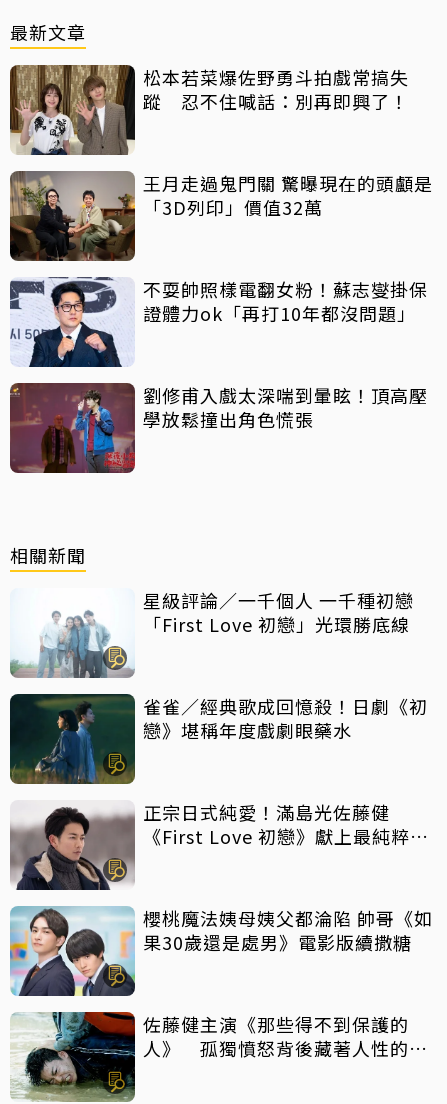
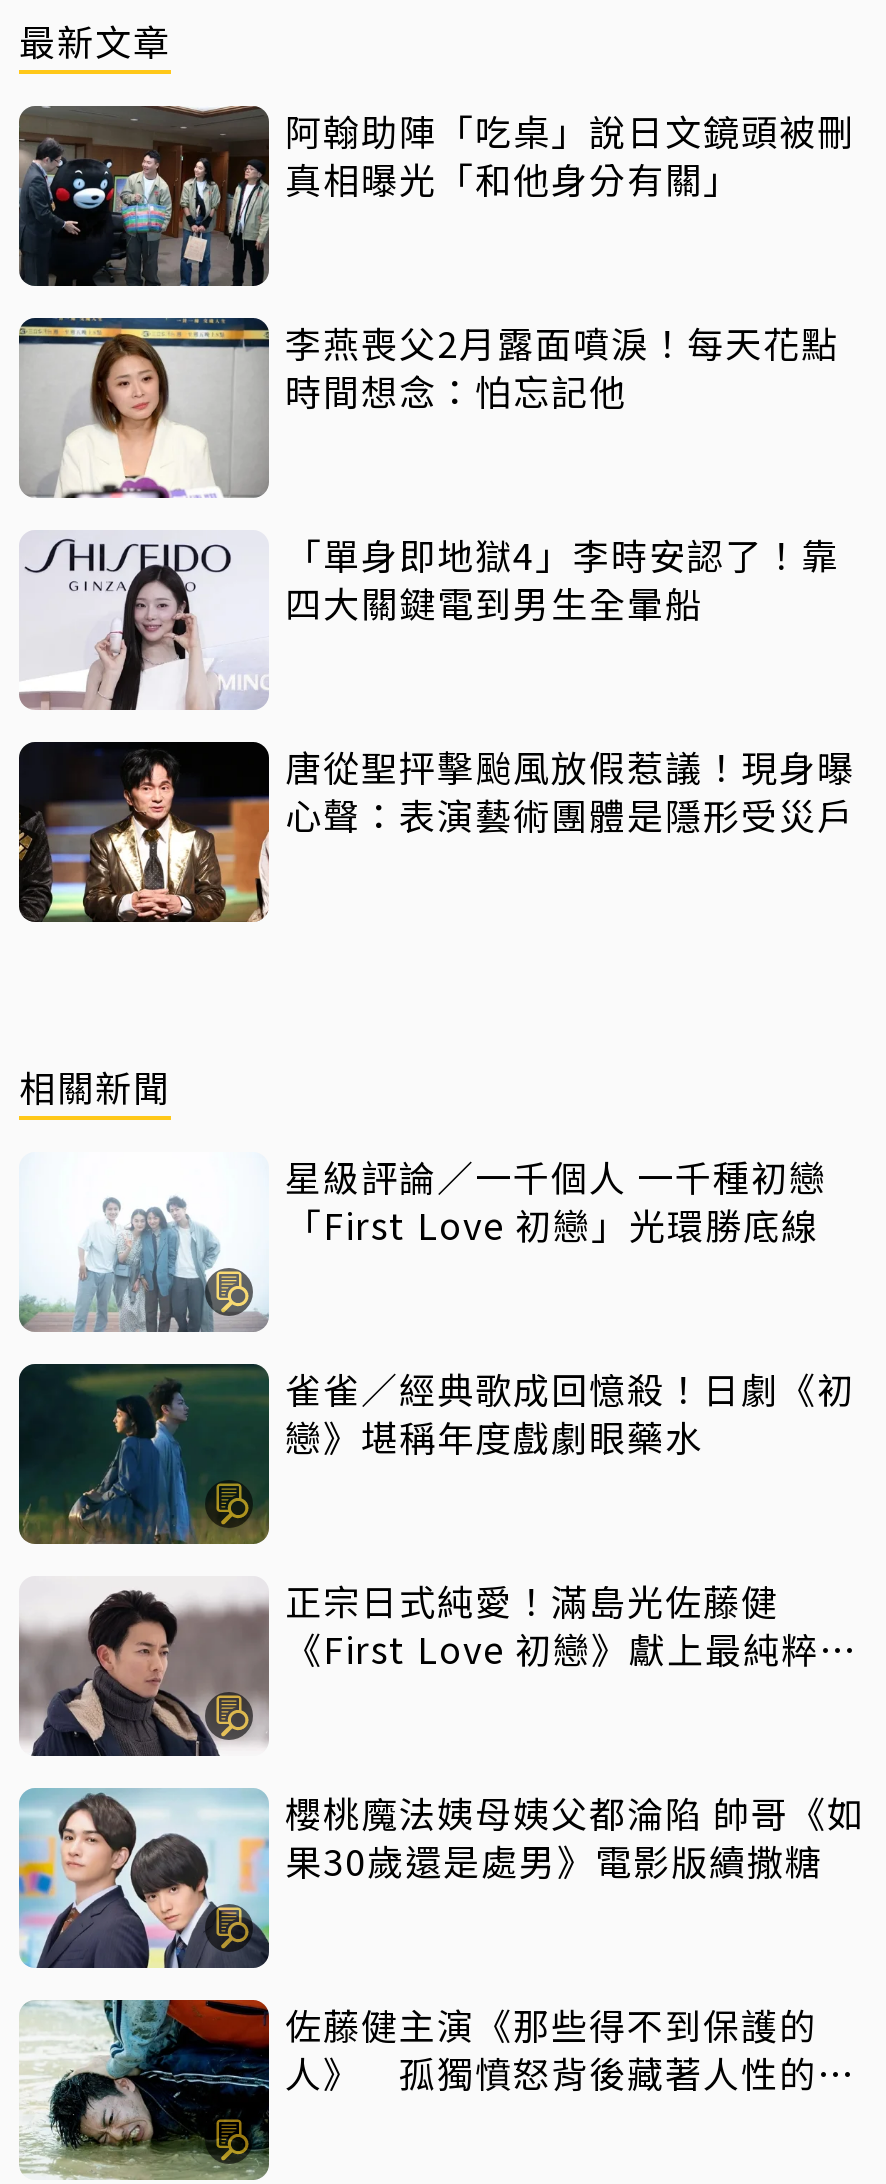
- [image]
- 松本若菜爆佐野勇斗拍戲常搞失
- 蹤 忍不住喊話：別再即興了！
+ [image]
+ 阿翰助陣「吃桌」說日文鏡頭被刪
+ 真相曝光「和他身分有關」

- [image]
- 王月走過鬼門關 驚曝現在的頭顱是
- 「3D列印」價值32萬
+ [image]
+ 李燕喪父2月露面噴淚！每天花點
+ 時間想念：怕忘記他

- [image]
- 不耍帥照樣電翻女粉！蘇志燮掛保
- 證體力ok「再打10年都沒問題」
+ [image]
+ 「單身即地獄4」李時安認了！靠
+ 四大關鍵電到男生全暈船

- [image]
- 劉修甫入戲太深喘到暈眩！頂高壓
- 學放鬆撞出角色慌張
+ [image]
+ 唐從聖抨擊颱風放假惹議！現身曝
+ 心聲：表演藝術團體是隱形受災戶
